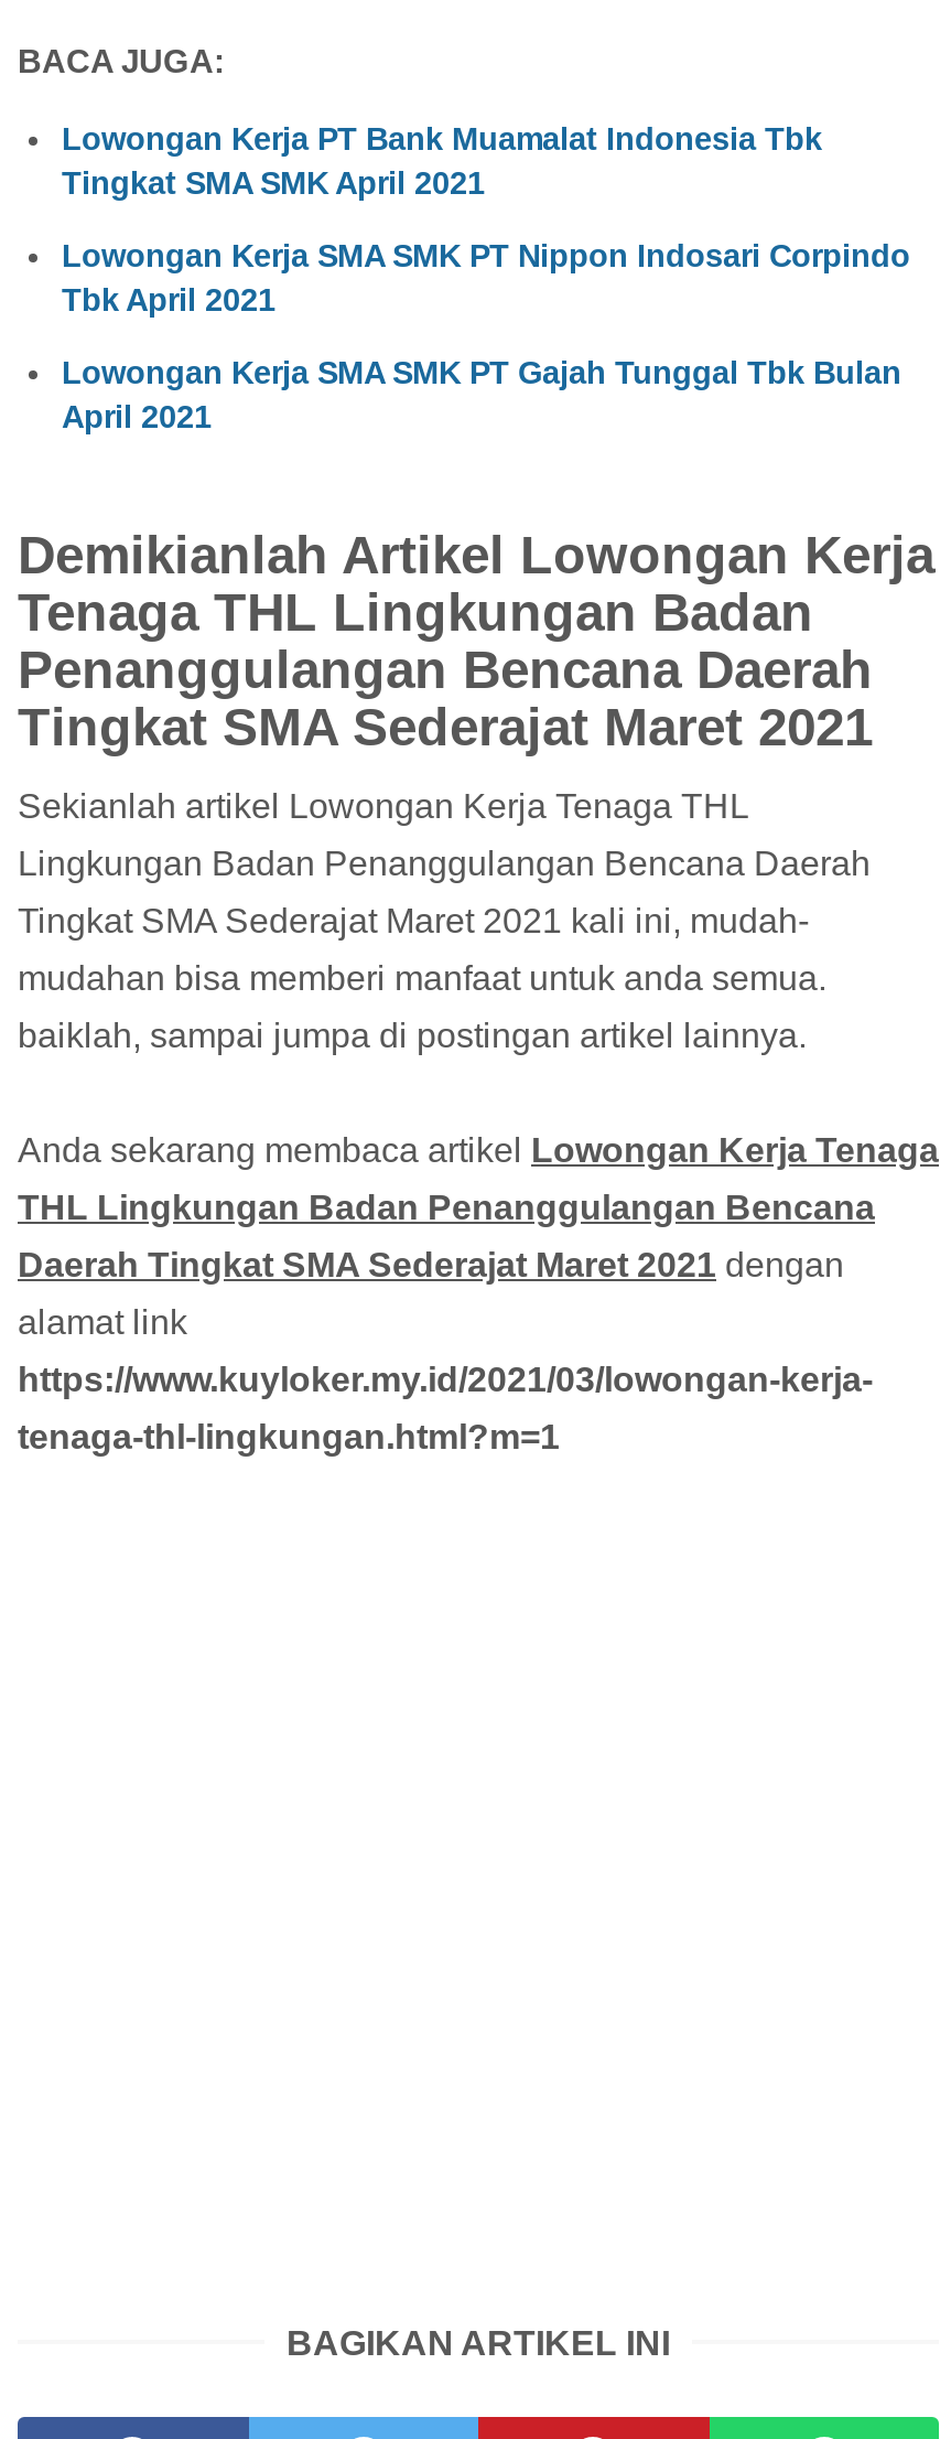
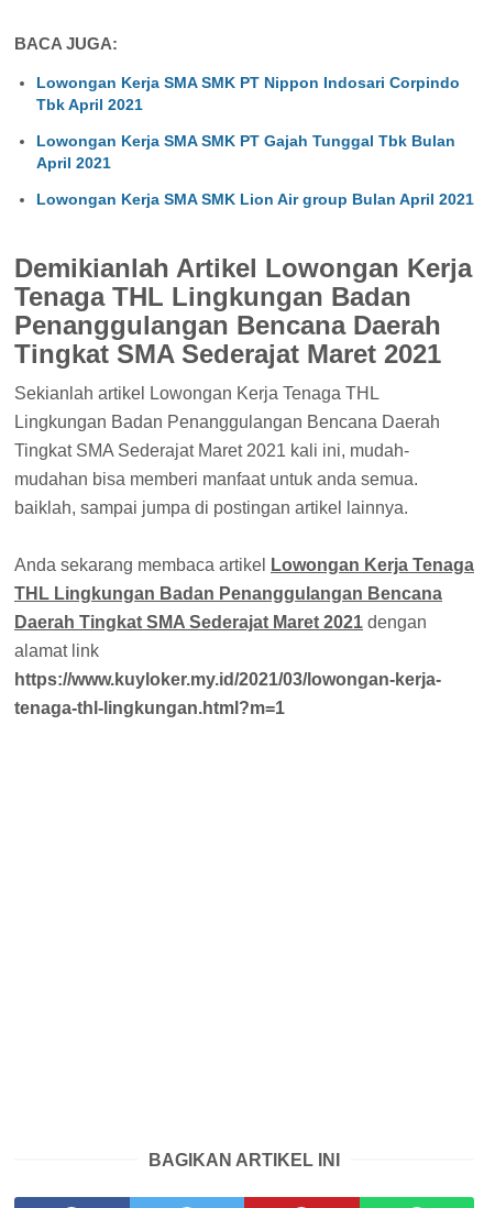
- Lowongan Kerja PT Bank Muamalat Indonesia Tbk
- Tingkat SMA SMK April 2021

moved up: Lowongan Kerja SMA SMK PT Nippon Indosari Corpindo | Tbk April 2021 | Lowongan Kerja SMA SMK PT Gajah Tunggal Tbk Bulan | April 2021

+ Lowongan Kerja SMA SMK Lion Air group Bulan April 2021
